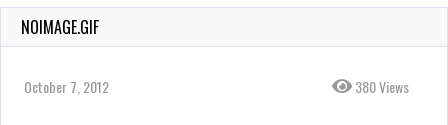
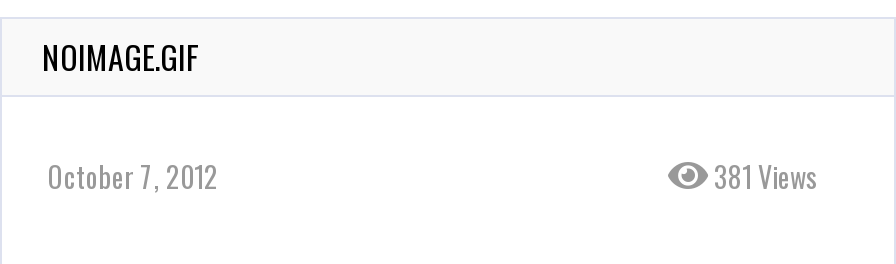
- 380 Views
+ 381 Views
